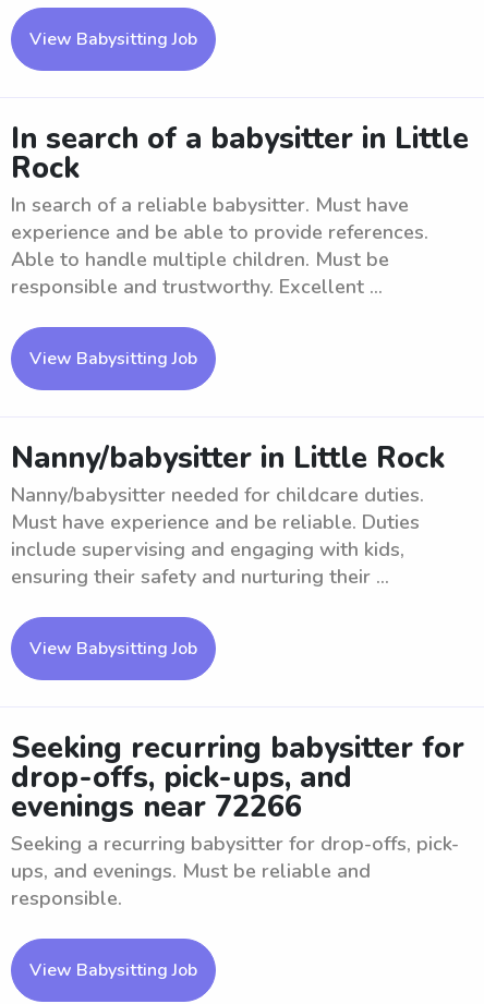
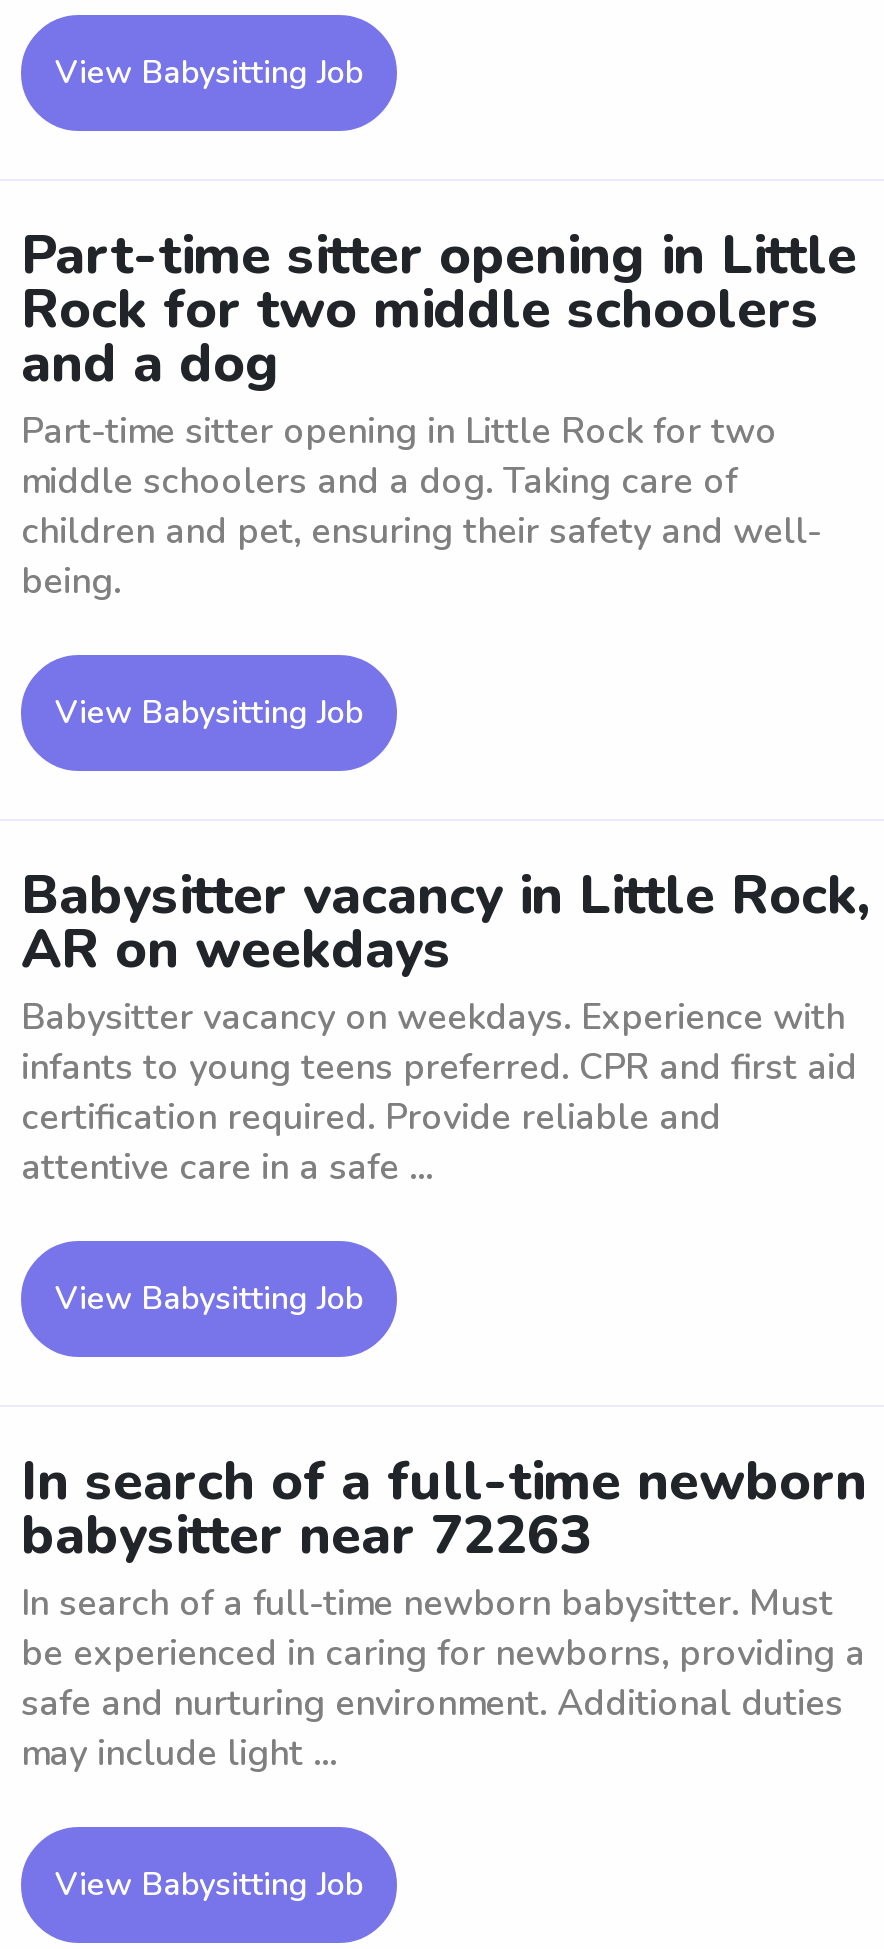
- In search of a babysitter in Little
- Rock
- In search of a reliable babysitter. Must have
- experience and be able to provide references.
- Able to handle multiple children. Must be
- responsible and trustworthy. Excellent ...
+ Part-time sitter opening in Little
+ Rock for two middle schoolers
+ and a dog
+ Part-time sitter opening in Little Rock for two
+ middle schoolers and a dog. Taking care of
+ children and pet, ensuring their safety and well-
+ being.

- Nanny/babysitter in Little Rock
- Nanny/babysitter needed for childcare duties.
- Must have experience and be reliable. Duties
- include supervising and engaging with kids,
- ensuring their safety and nurturing their ...
+ Babysitter vacancy in Little Rock,
+ AR on weekdays
+ Babysitter vacancy on weekdays. Experience with
+ infants to young teens preferred. CPR and first aid
+ certification required. Provide reliable and
+ attentive care in a safe ...

- Seeking recurring babysitter for
- drop-offs, pick-ups, and
- evenings near 72266
- Seeking a recurring babysitter for drop-offs, pick-
- ups, and evenings. Must be reliable and
- responsible.
+ In search of a full-time newborn
+ babysitter near 72263
+ In search of a full-time newborn babysitter. Must
+ be experienced in caring for newborns, providing a
+ safe and nurturing environment. Additional duties
+ may include light ...
